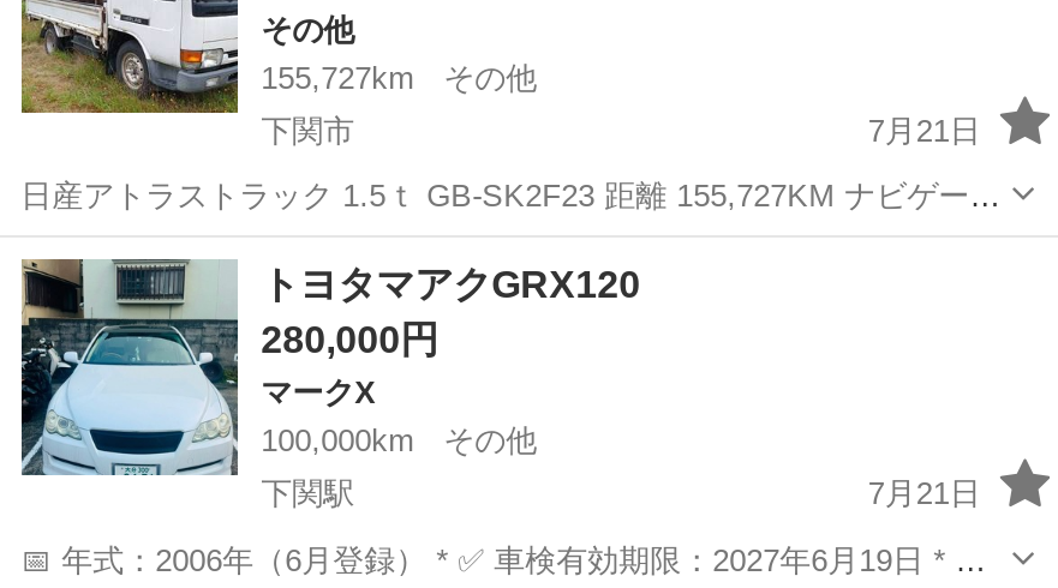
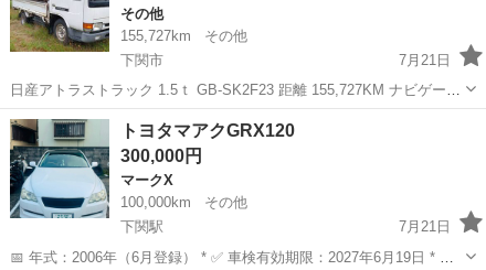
- 280,000円
+ 300,000円
